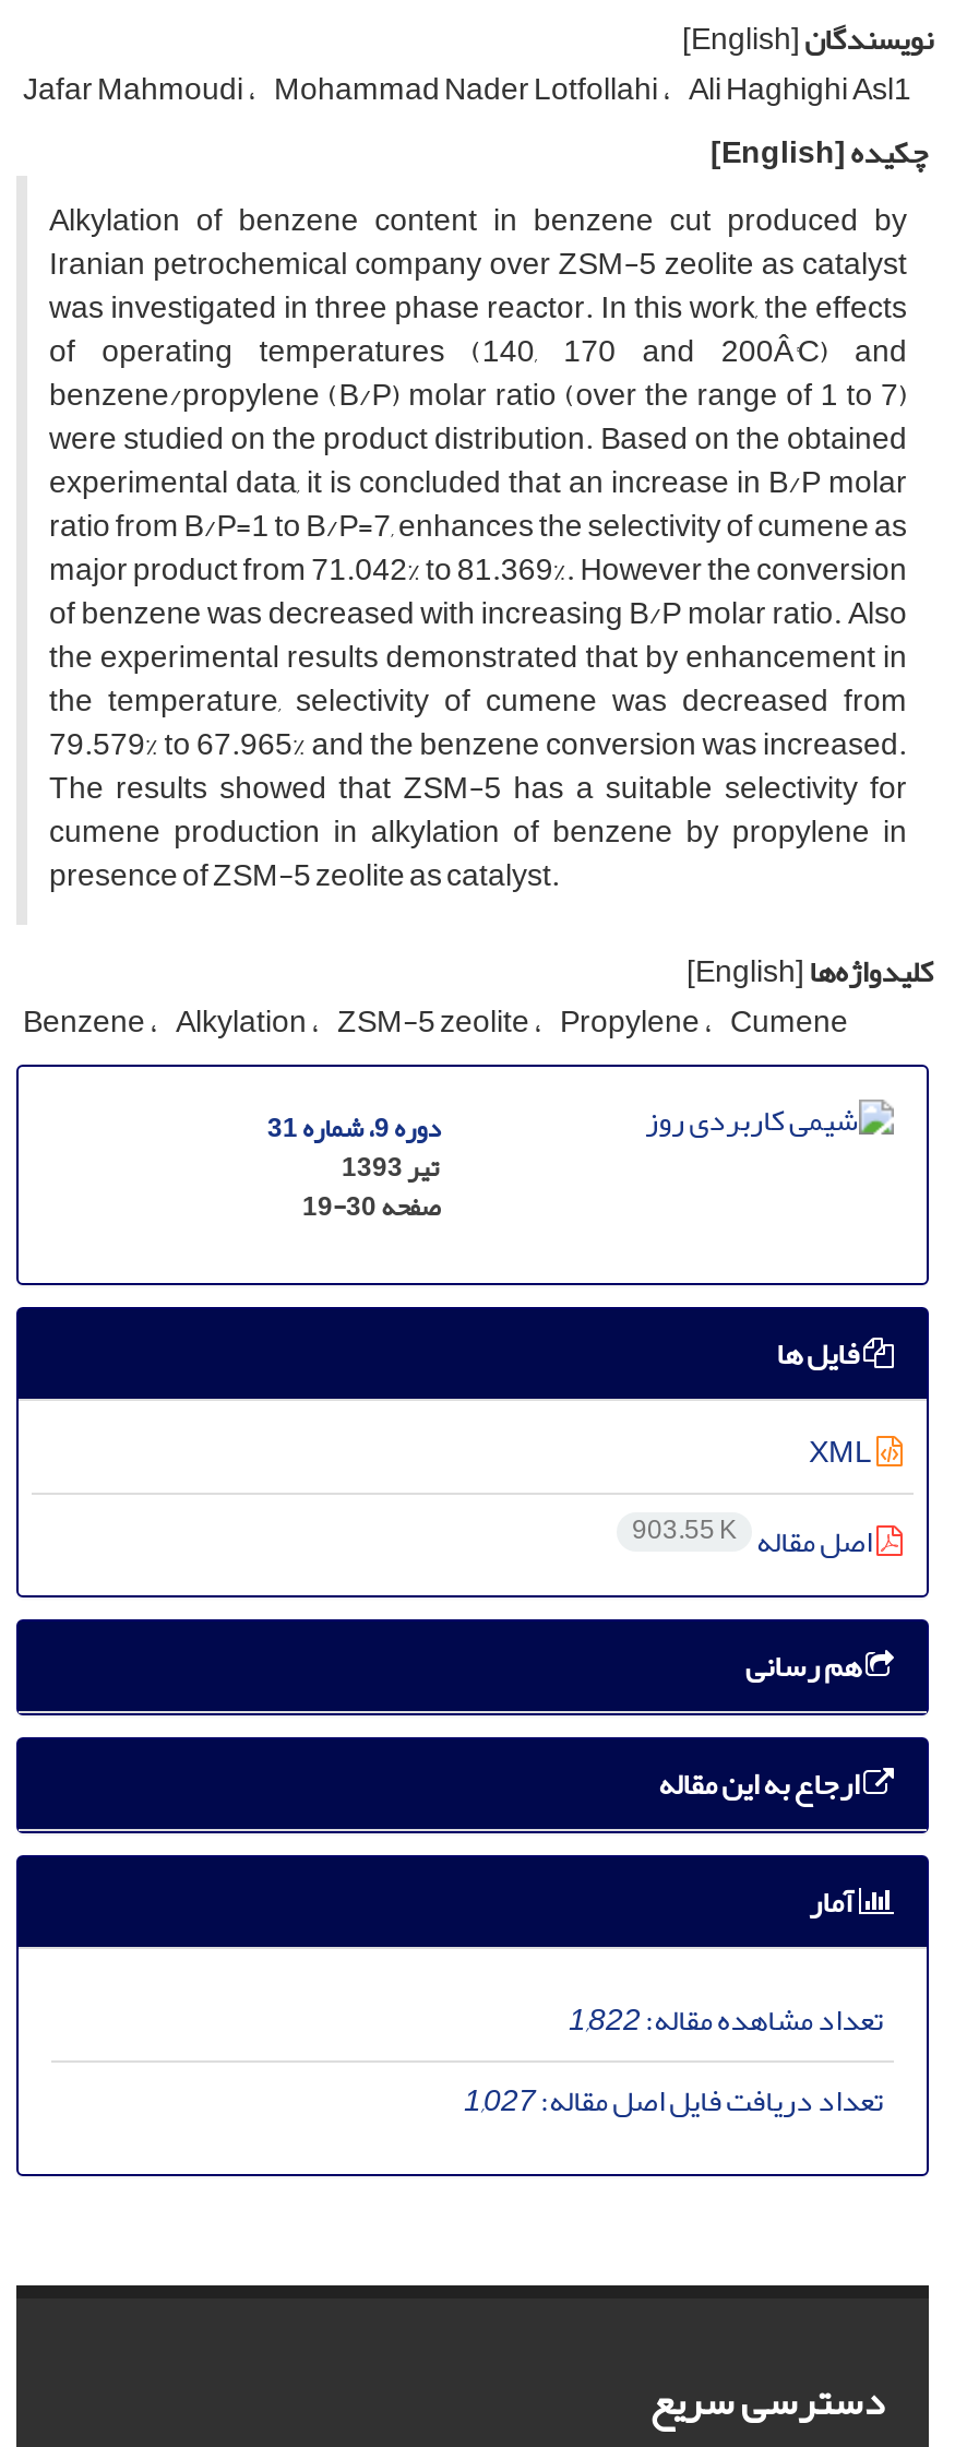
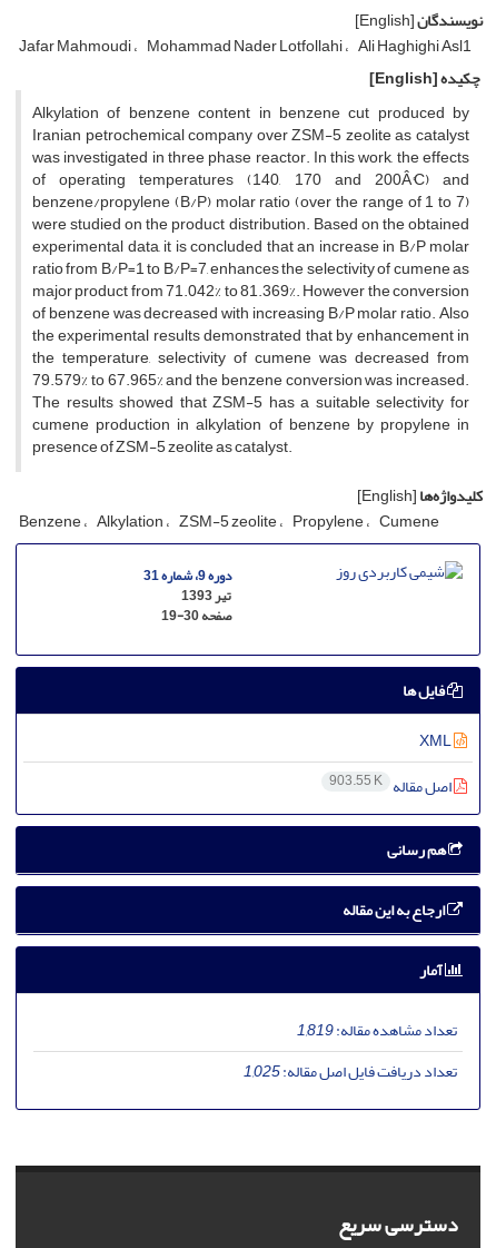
- تعداد مشاهده مقاله:1,822
+ تعداد مشاهده مقاله:1,819

- تعداد دریافت فایل اصل مقاله:1,027
+ تعداد دریافت فایل اصل مقاله:1,025
